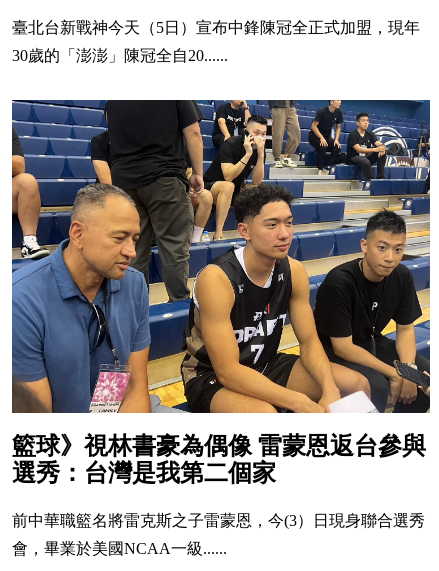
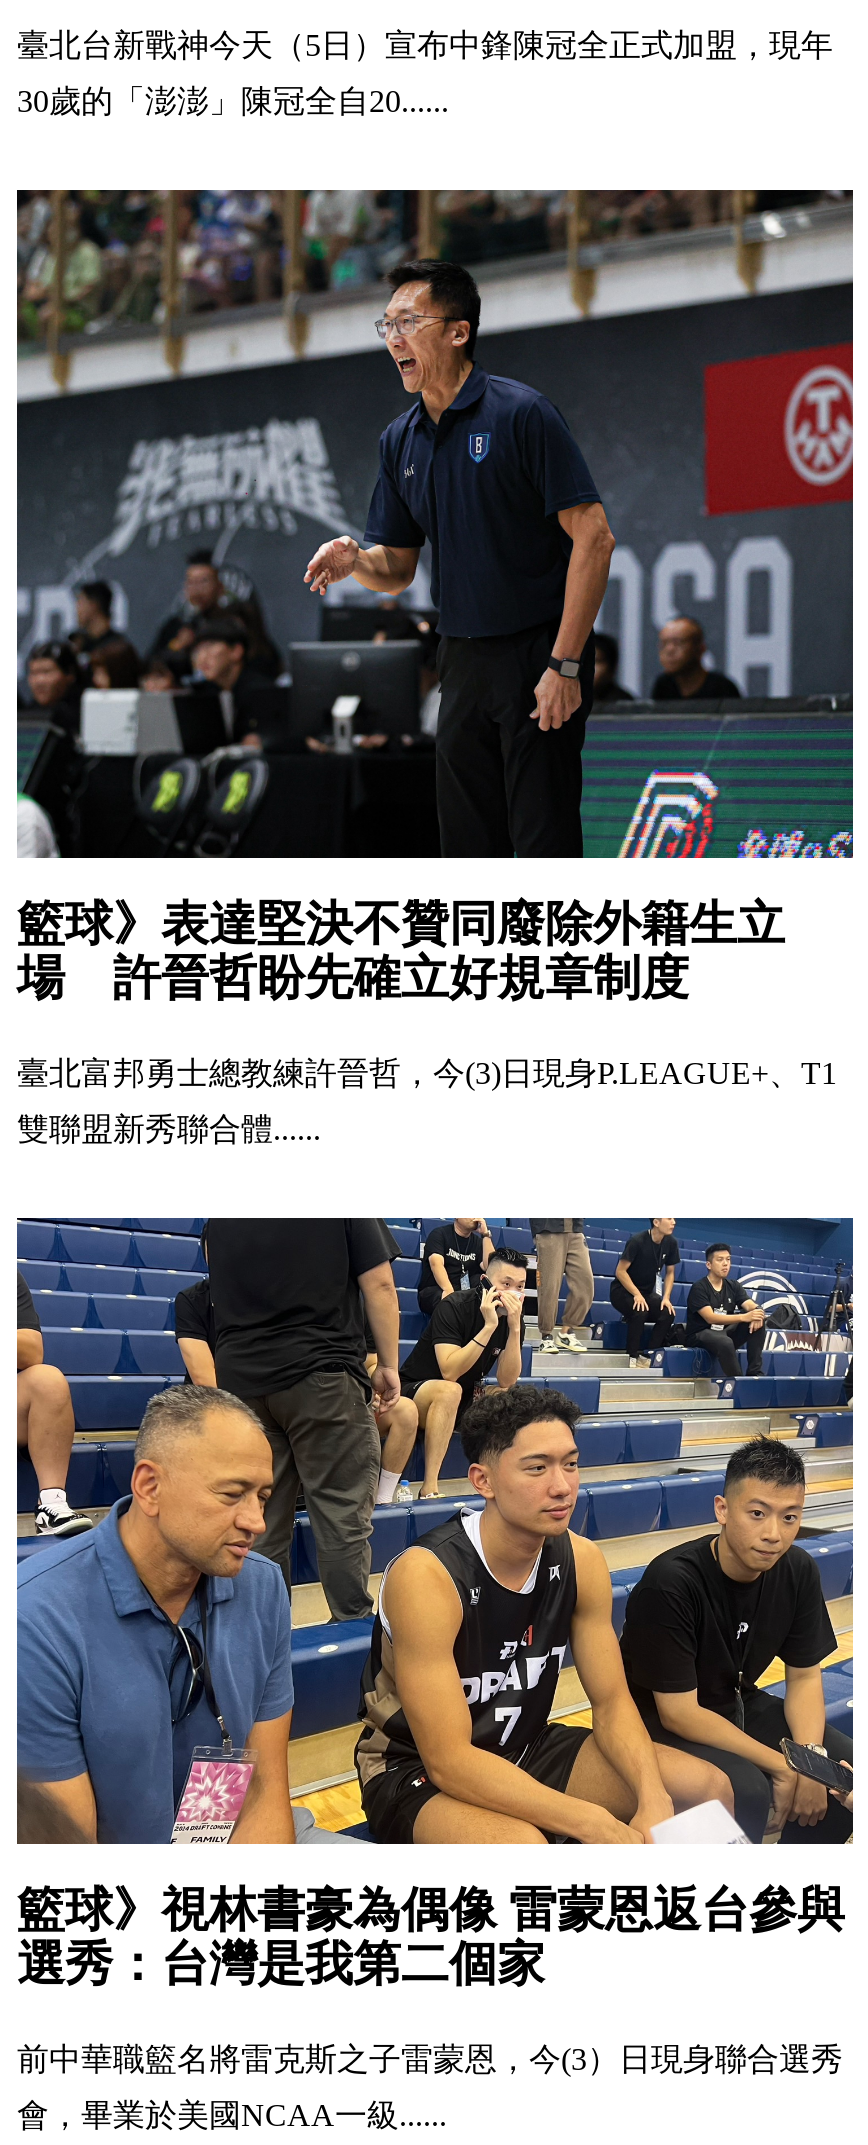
+ [image]
+ 籃球》表達堅決不贊同廢除外籍生立
+ 場 許晉哲盼先確立好規章制度
+ 臺北富邦勇士總教練許晉哲，今(3)日現身P.LEAGUE+、T1
+ 雙聯盟新秀聯合體......
